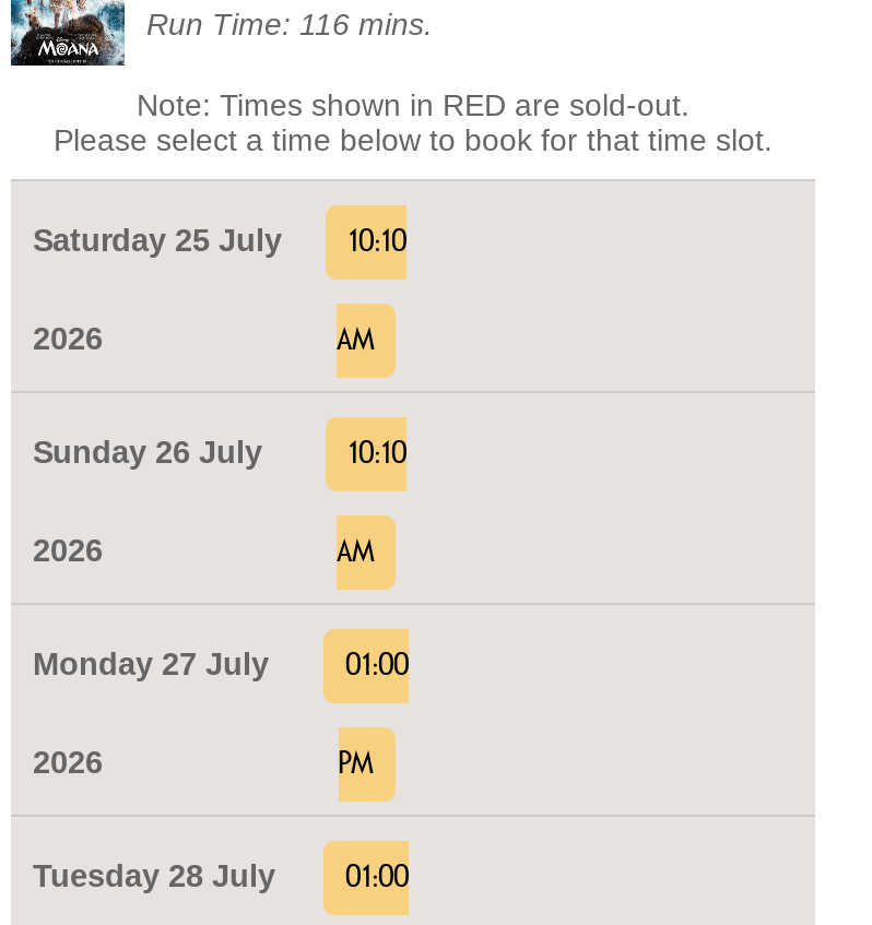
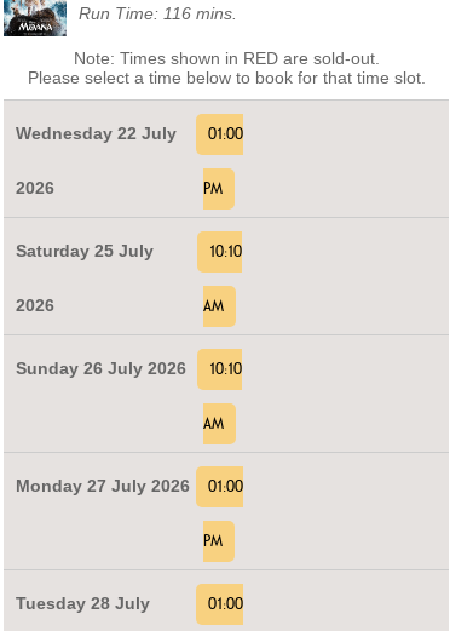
+ Wednesday 22 July
+ 2026

+ 01:00
+ PM
